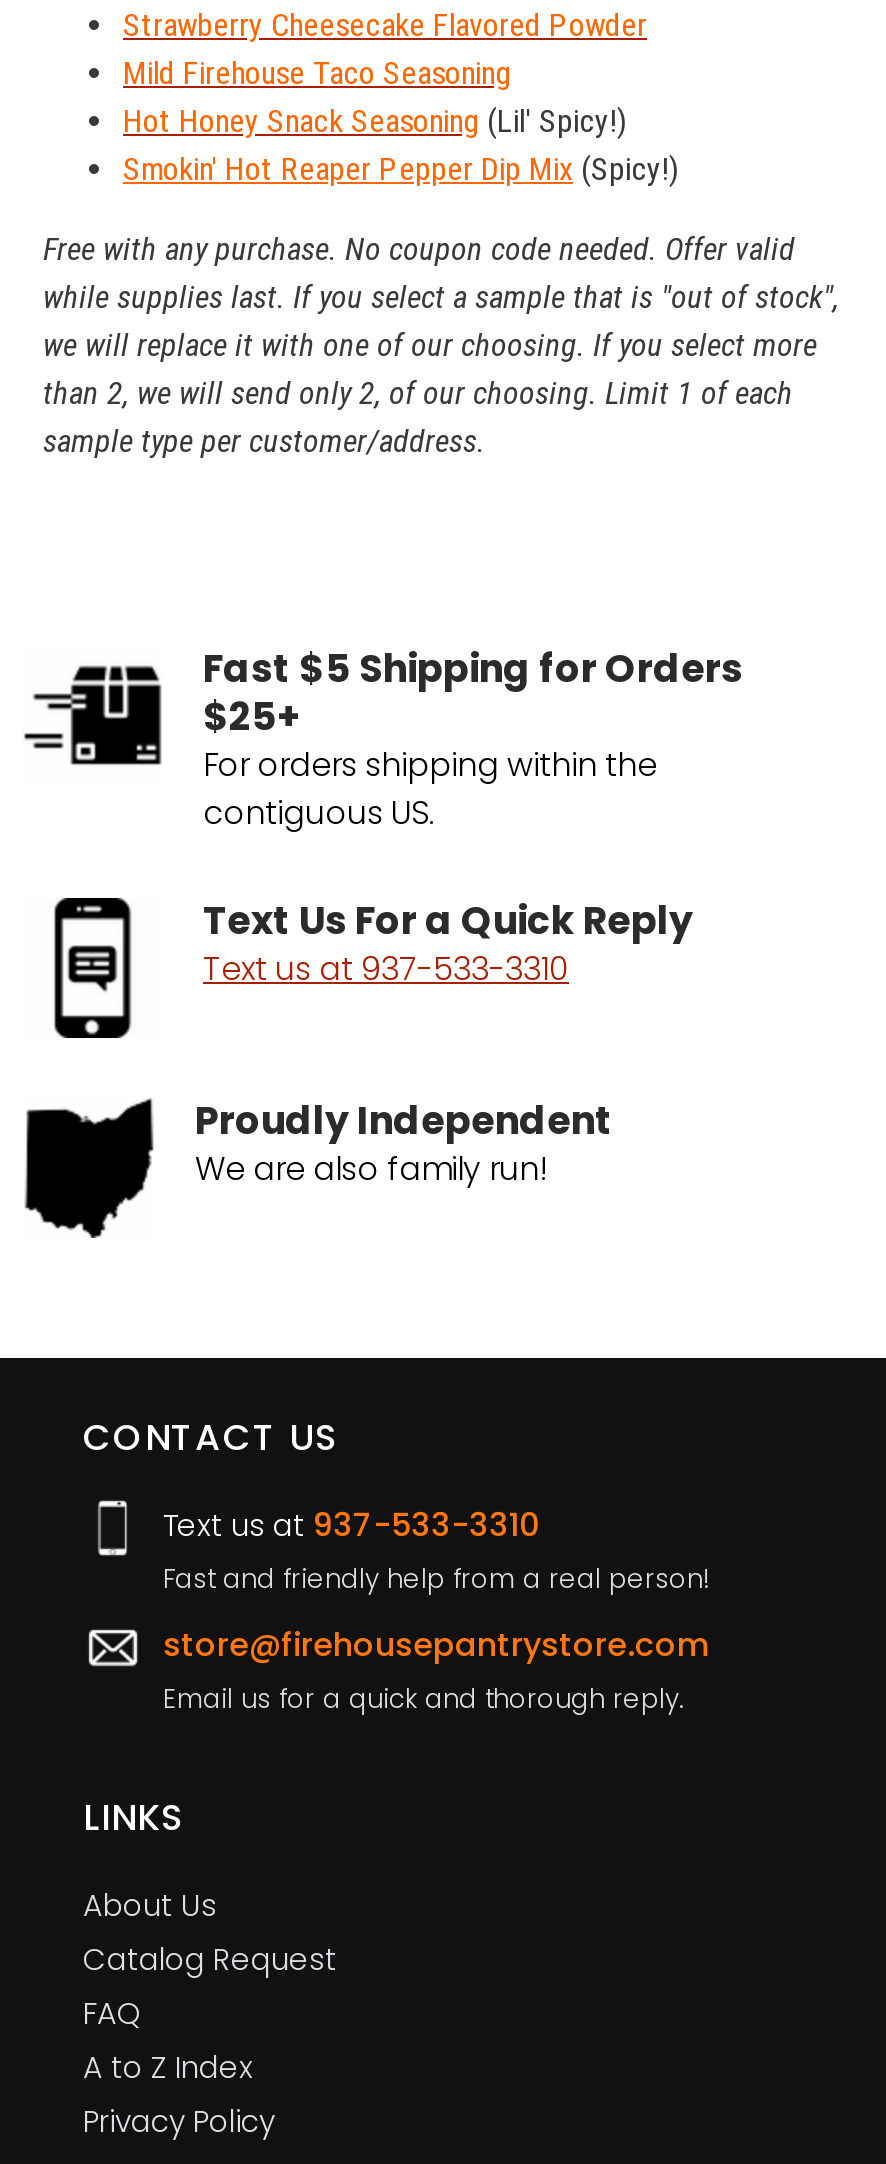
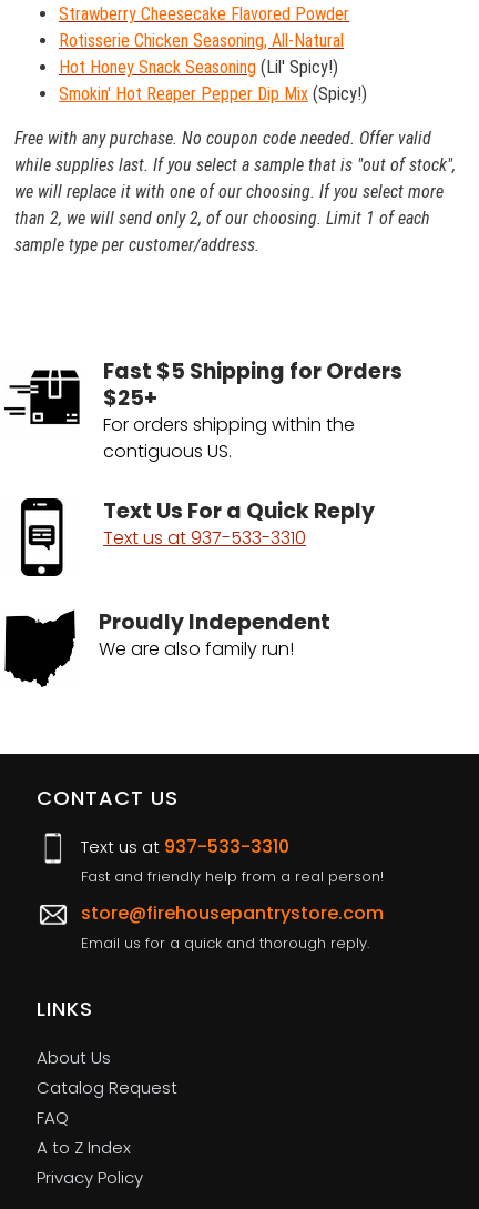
- Mild Firehouse Taco Seasoning
+ Rotisserie Chicken Seasoning, All-Natural
